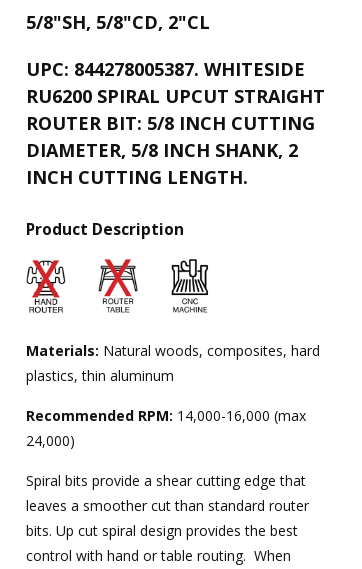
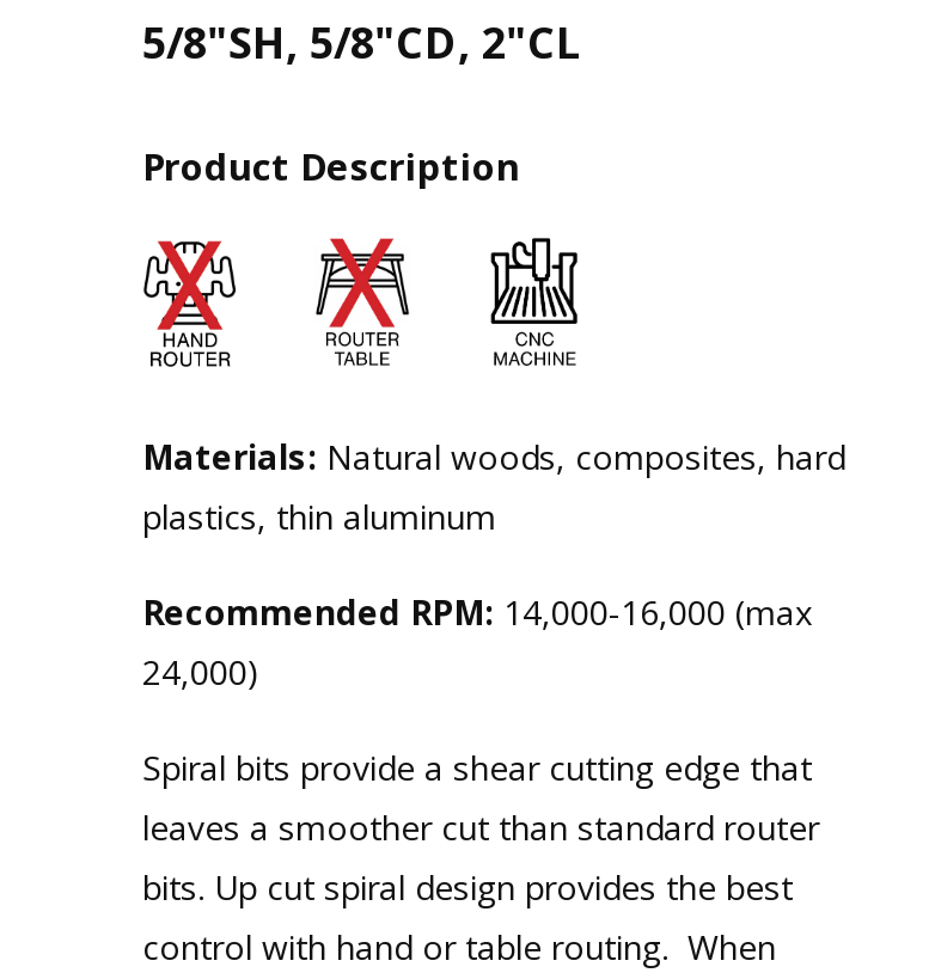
- UPC: 844278005387. WHITESIDE
- RU6200 SPIRAL UPCUT STRAIGHT
- ROUTER BIT: 5/8 INCH CUTTING
- DIAMETER, 5/8 INCH SHANK, 2
- INCH CUTTING LENGTH.
